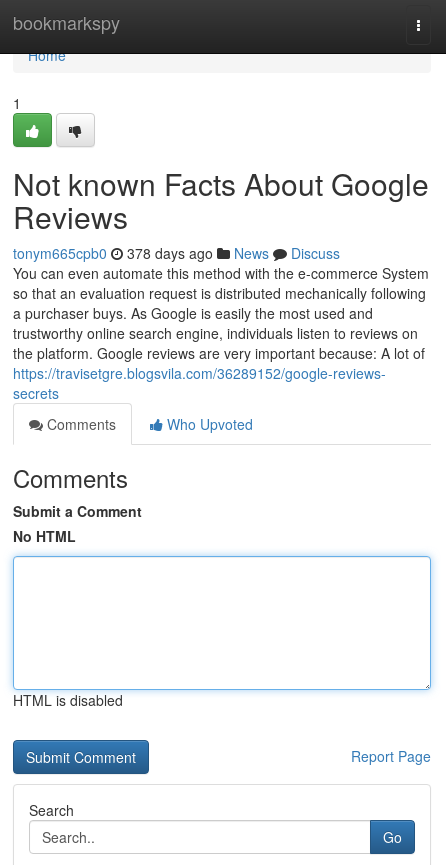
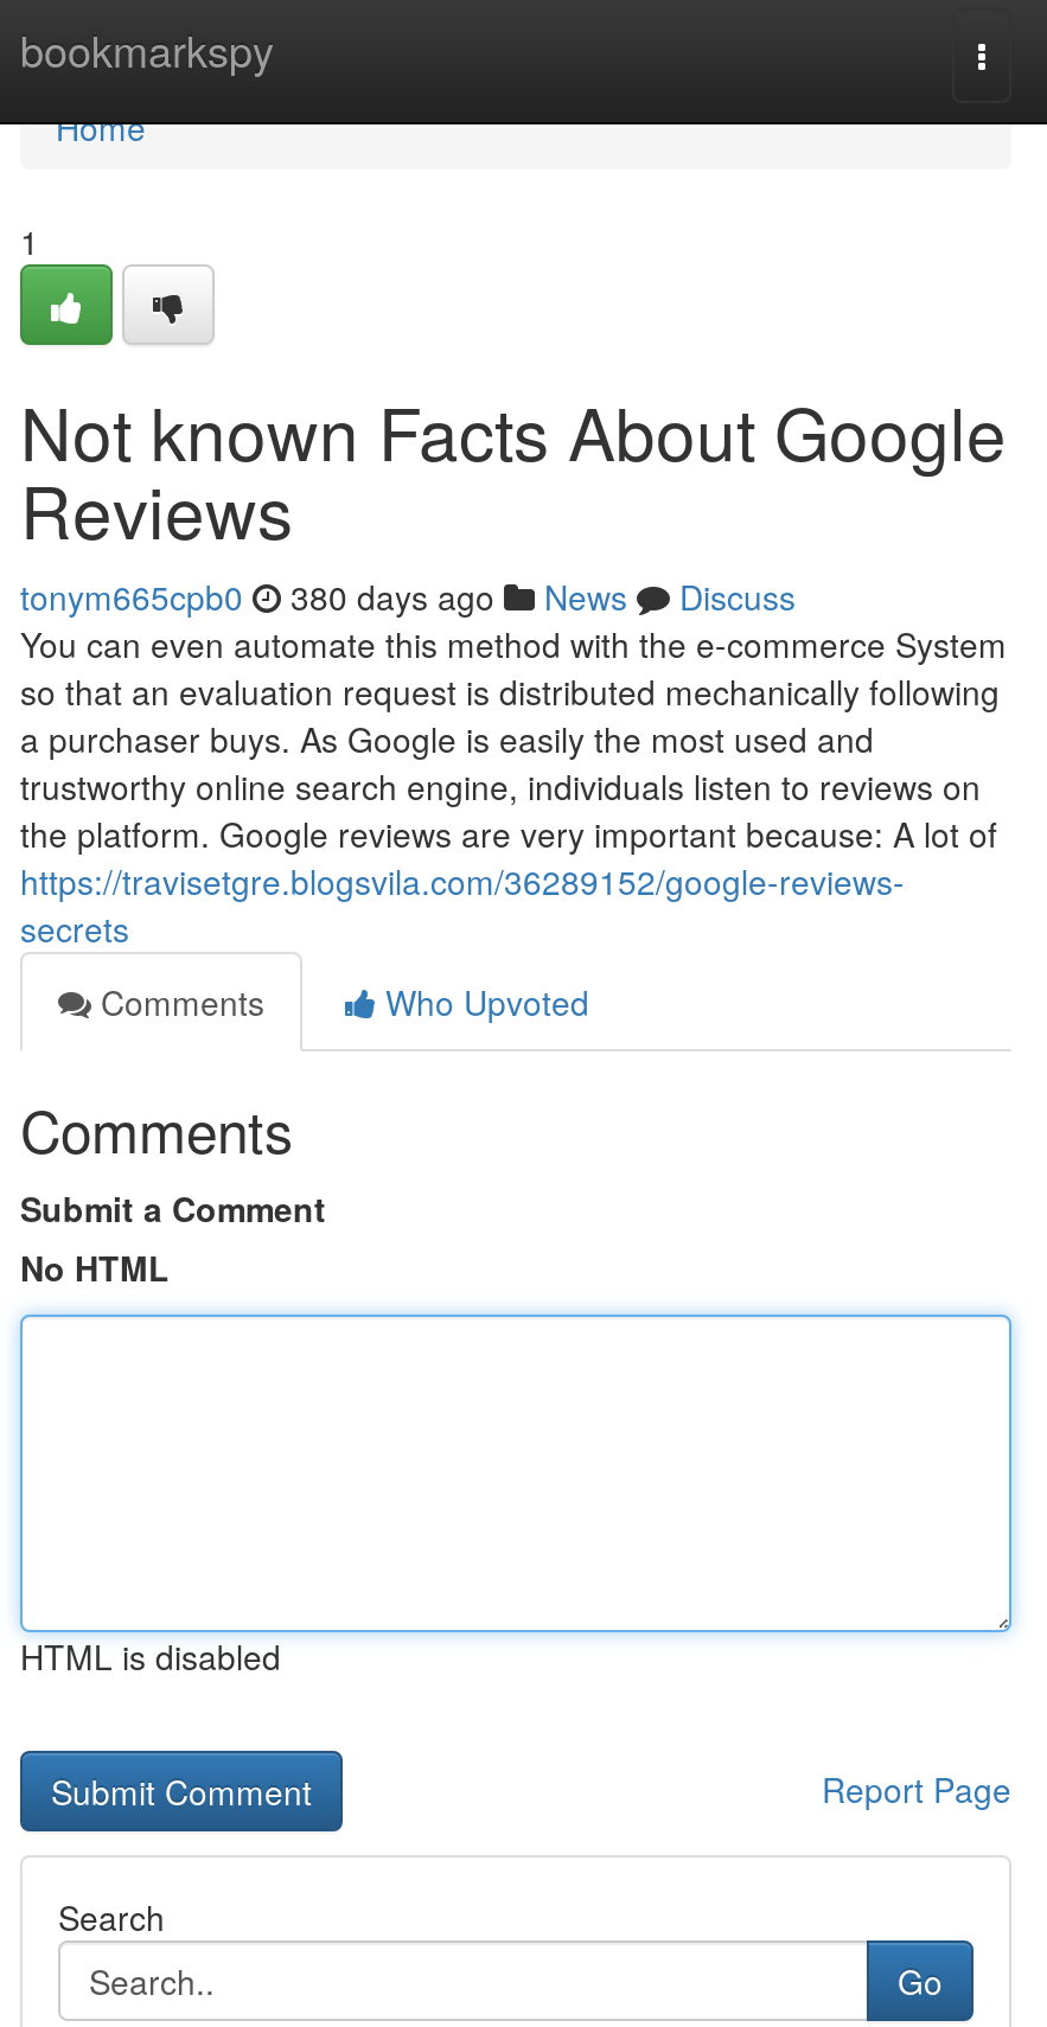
- tonym665cpb0 378 days ago News Discuss
+ tonym665cpb0 380 days ago News Discuss
